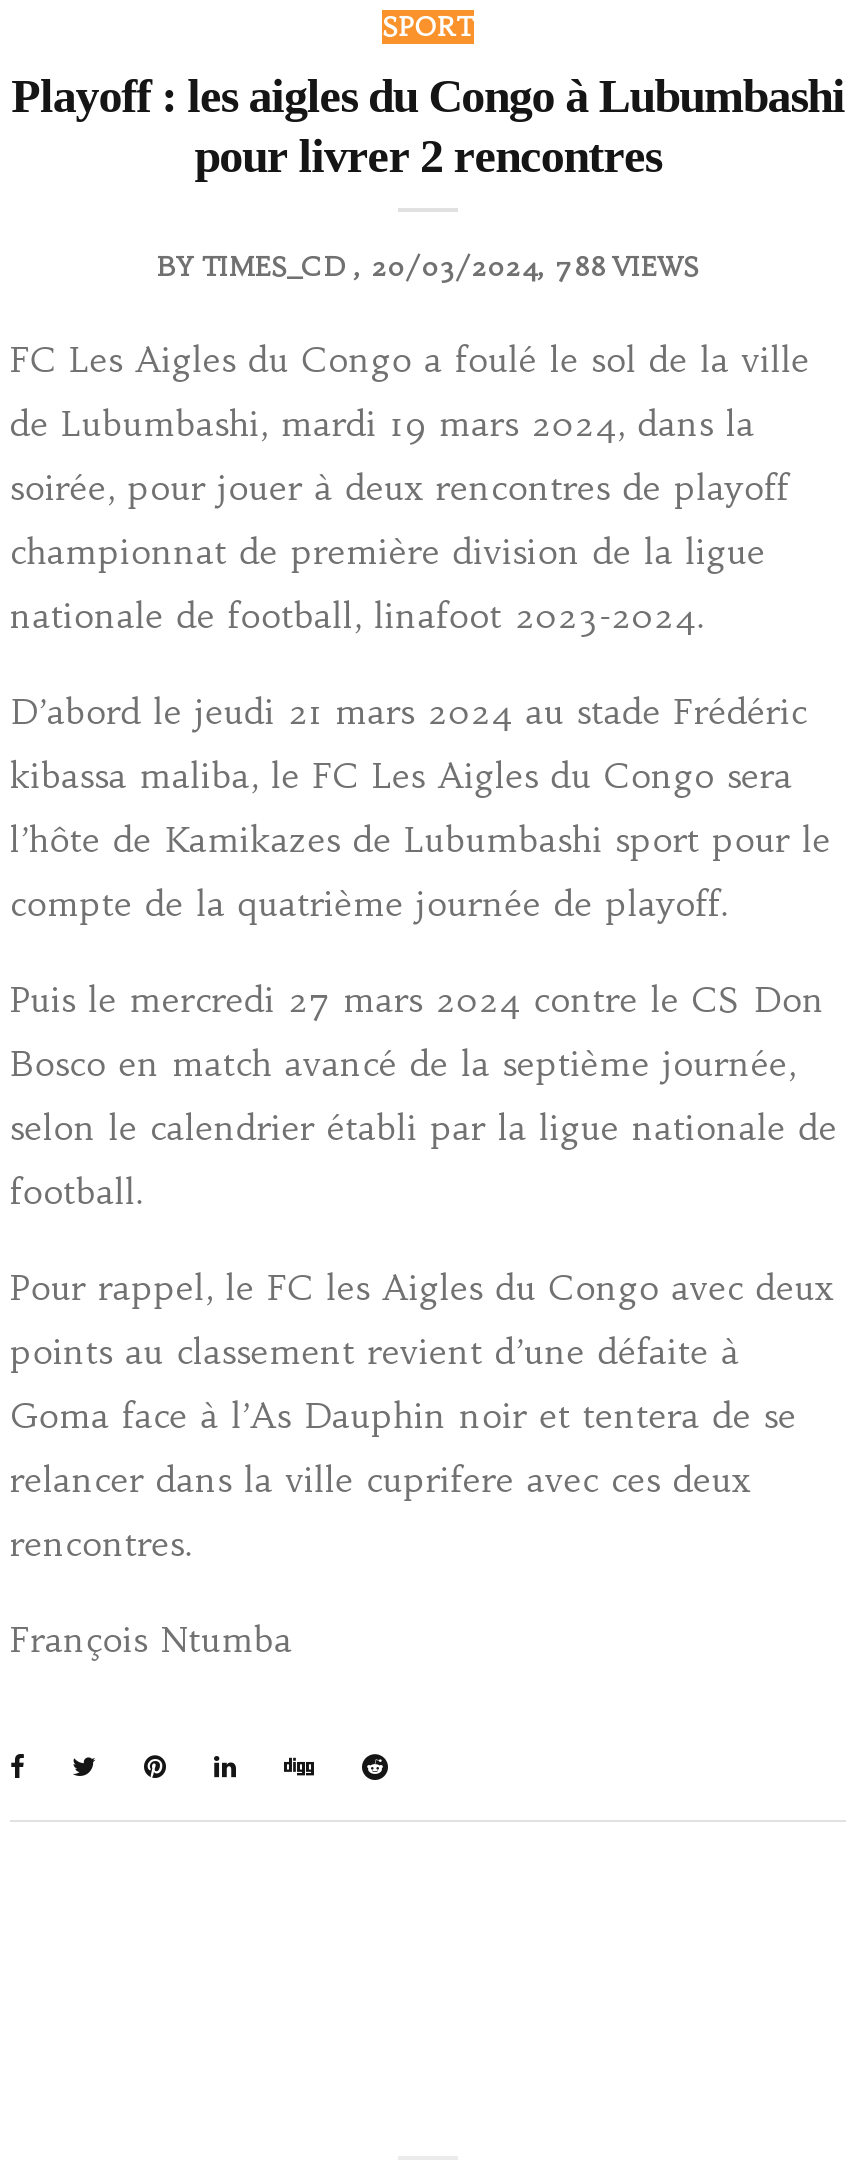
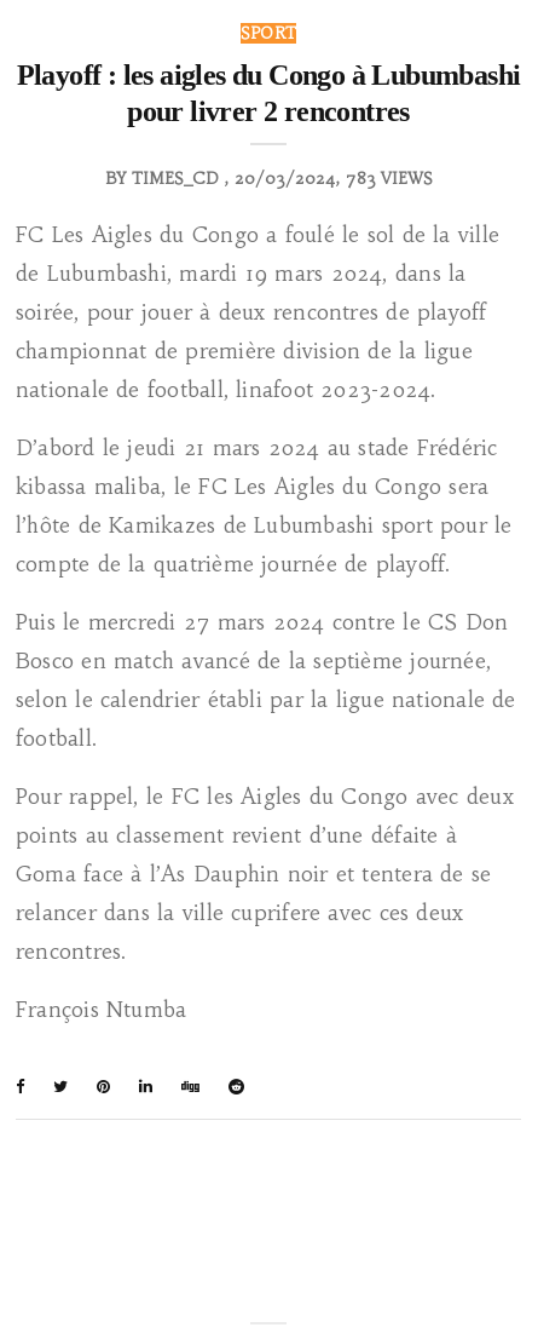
- BY TIMES_CD 20/03/2024 788 VIEWS
+ BY TIMES_CD 20/03/2024 783 VIEWS
